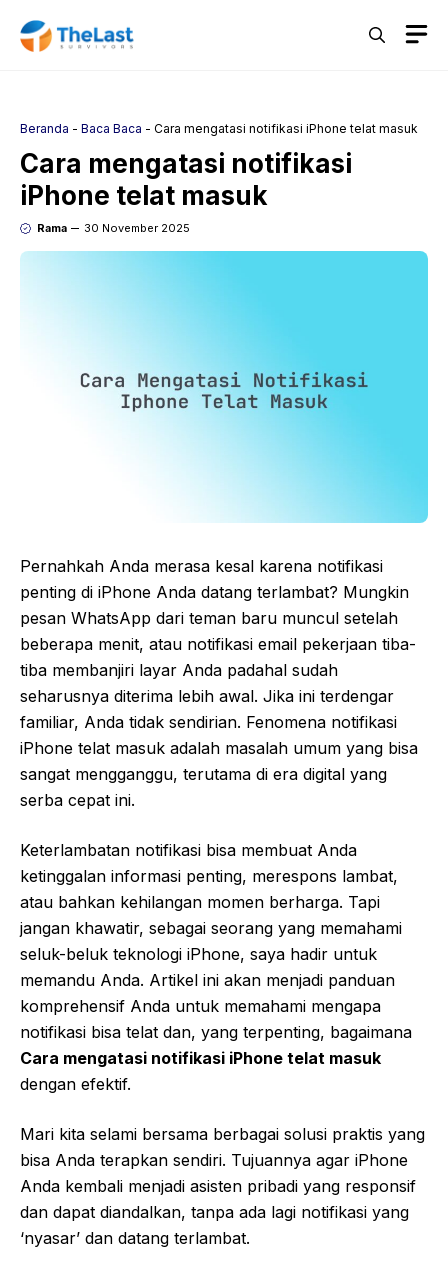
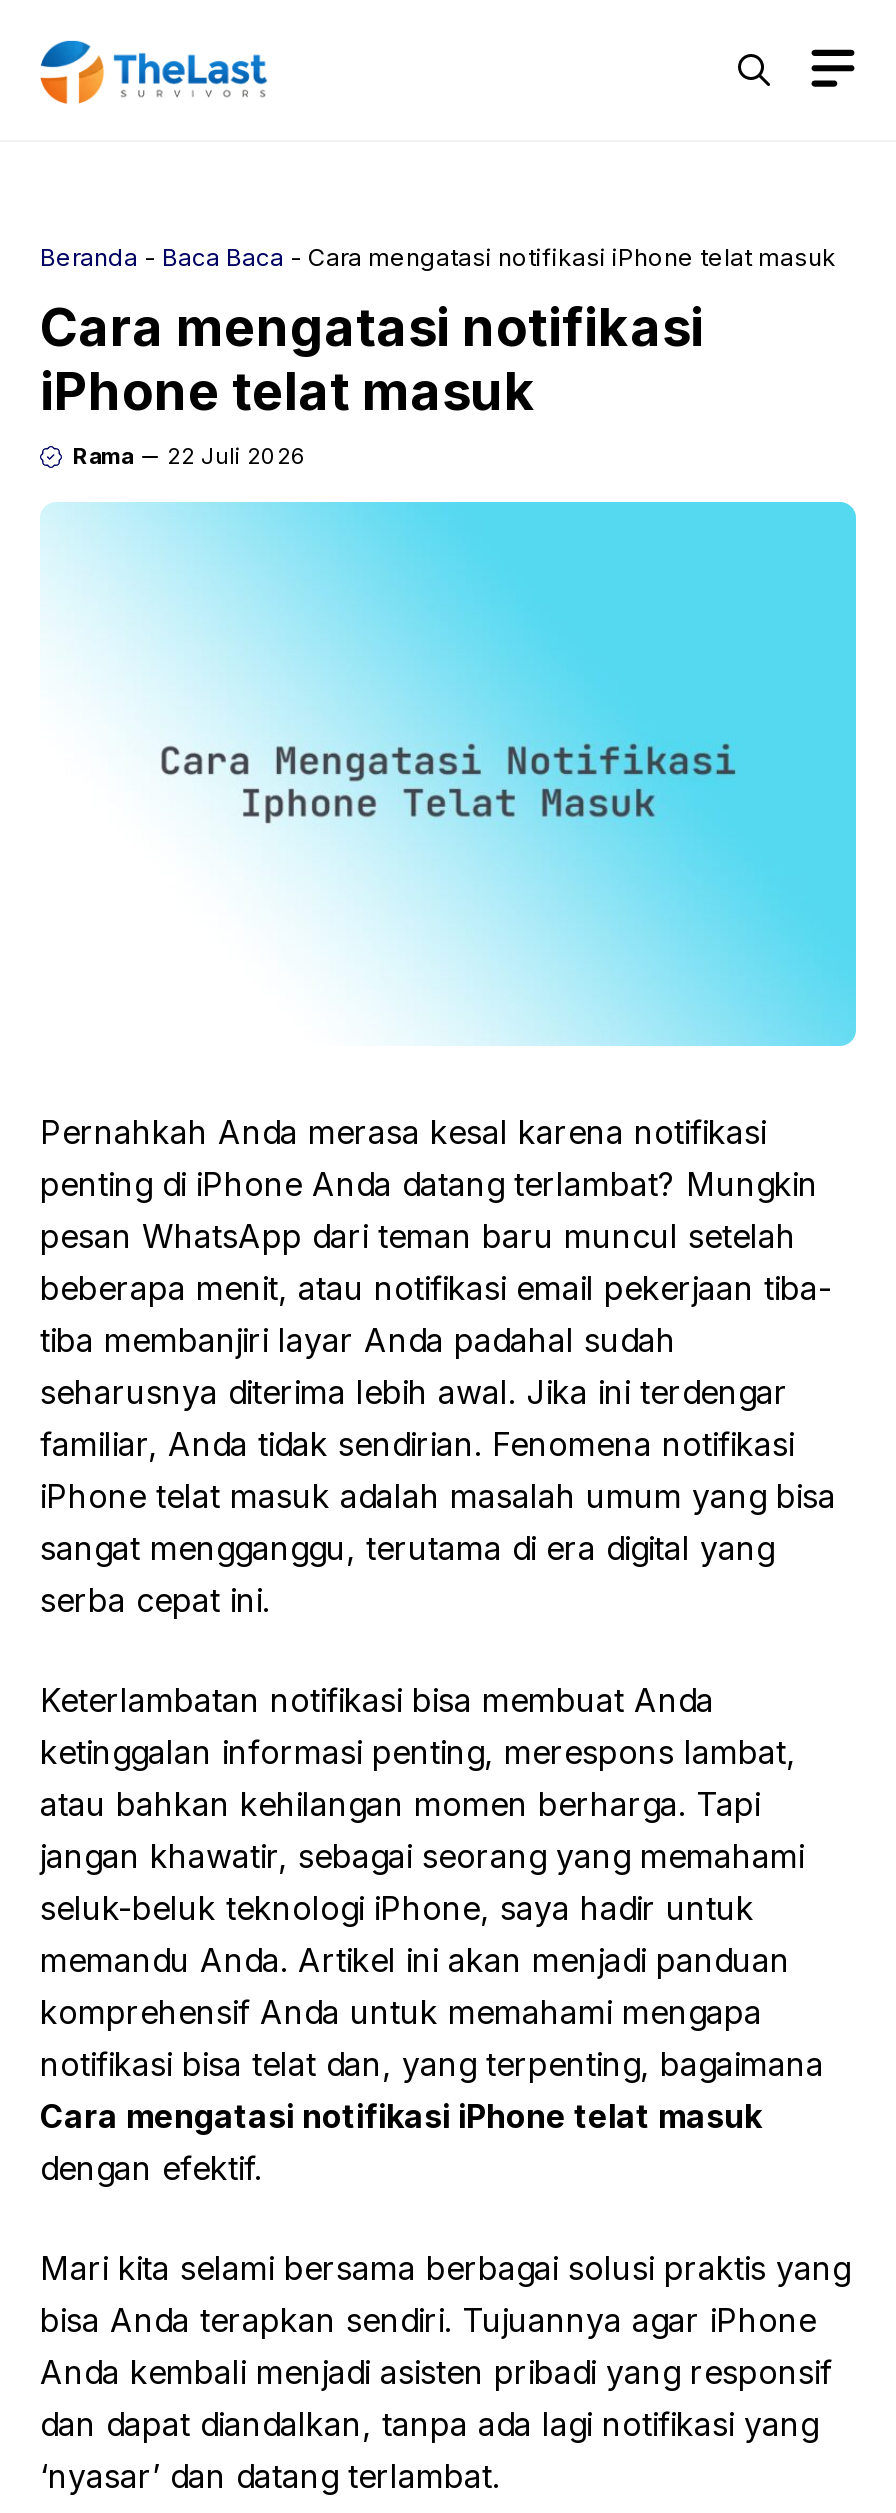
- Rama 30 November 2025
+ Rama 22 Juli 2026
